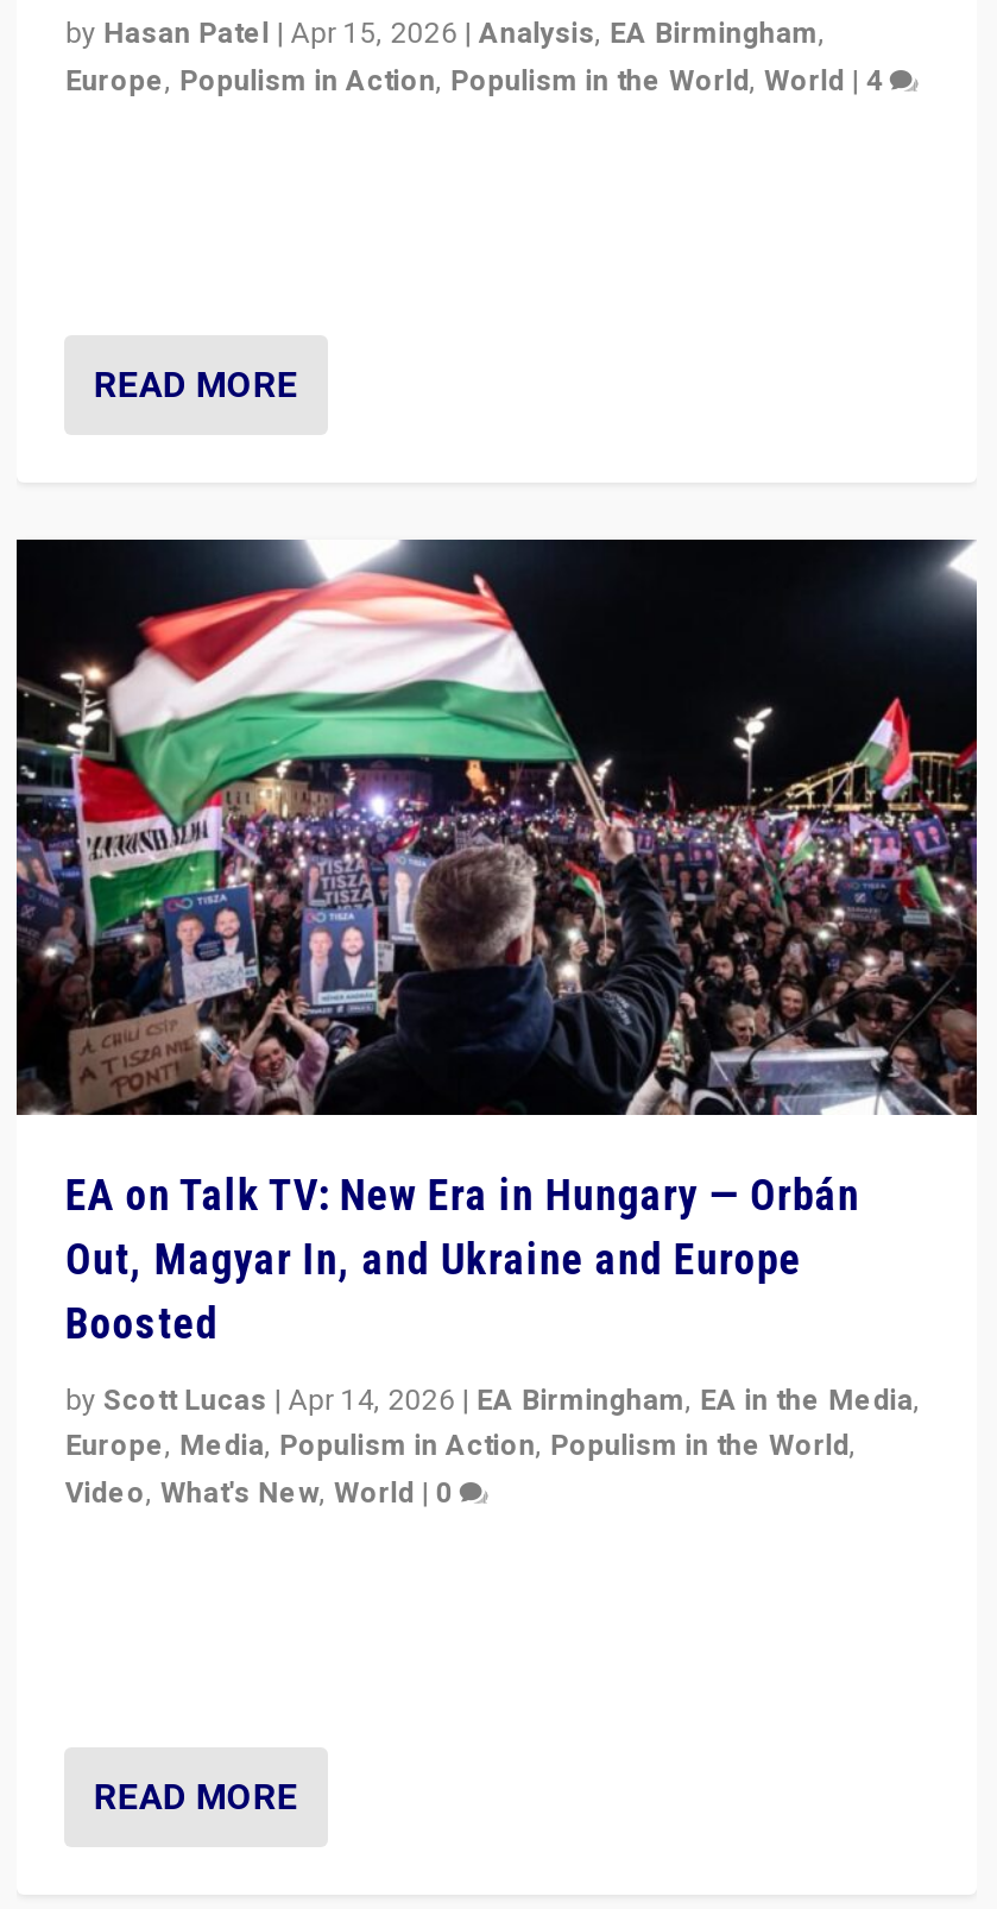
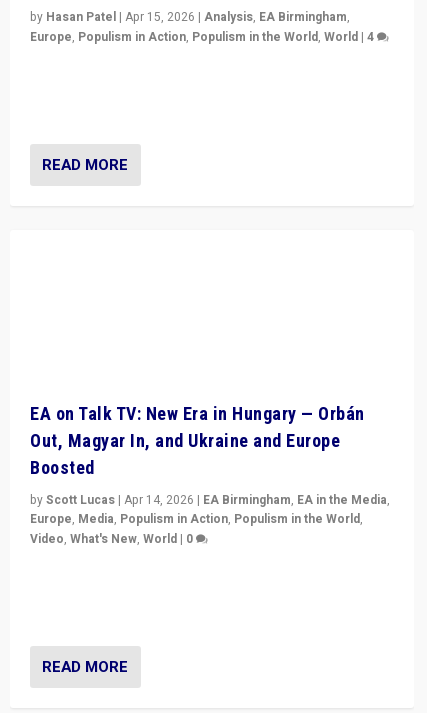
- [image]
